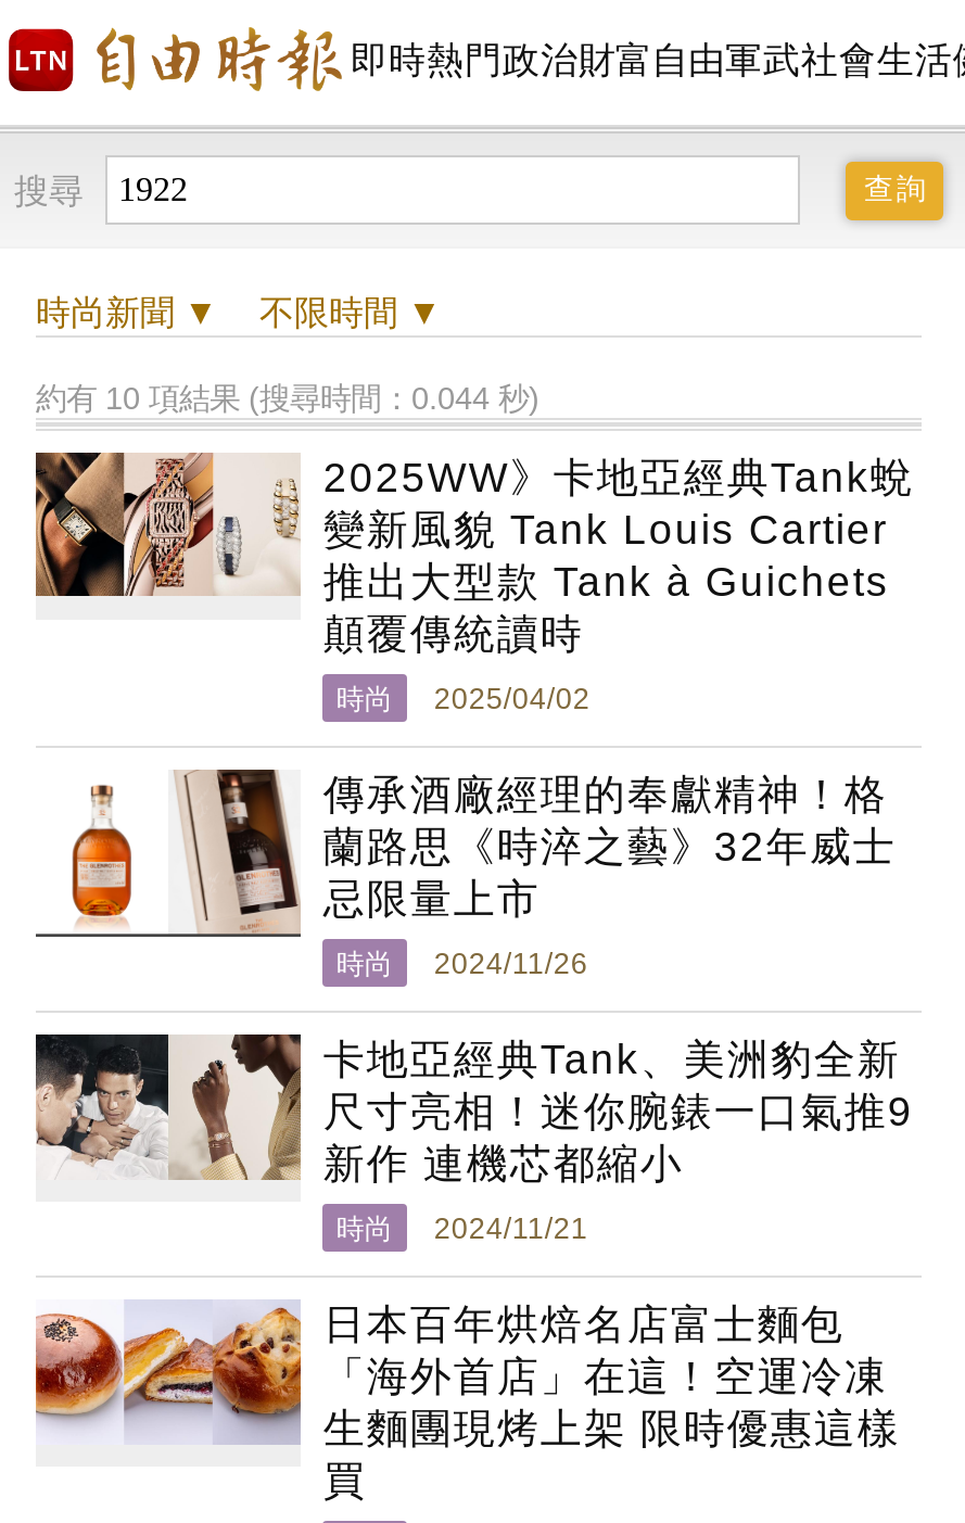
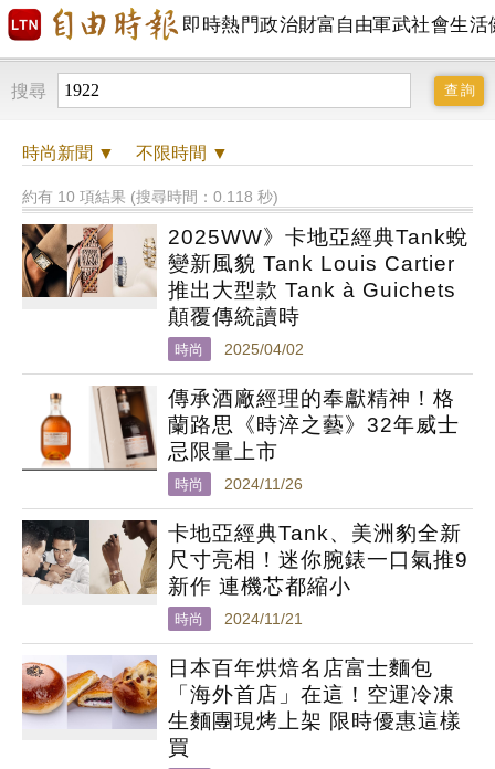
- 約有 10 項結果 (搜尋時間：0.044 秒)
+ 約有 10 項結果 (搜尋時間：0.118 秒)
